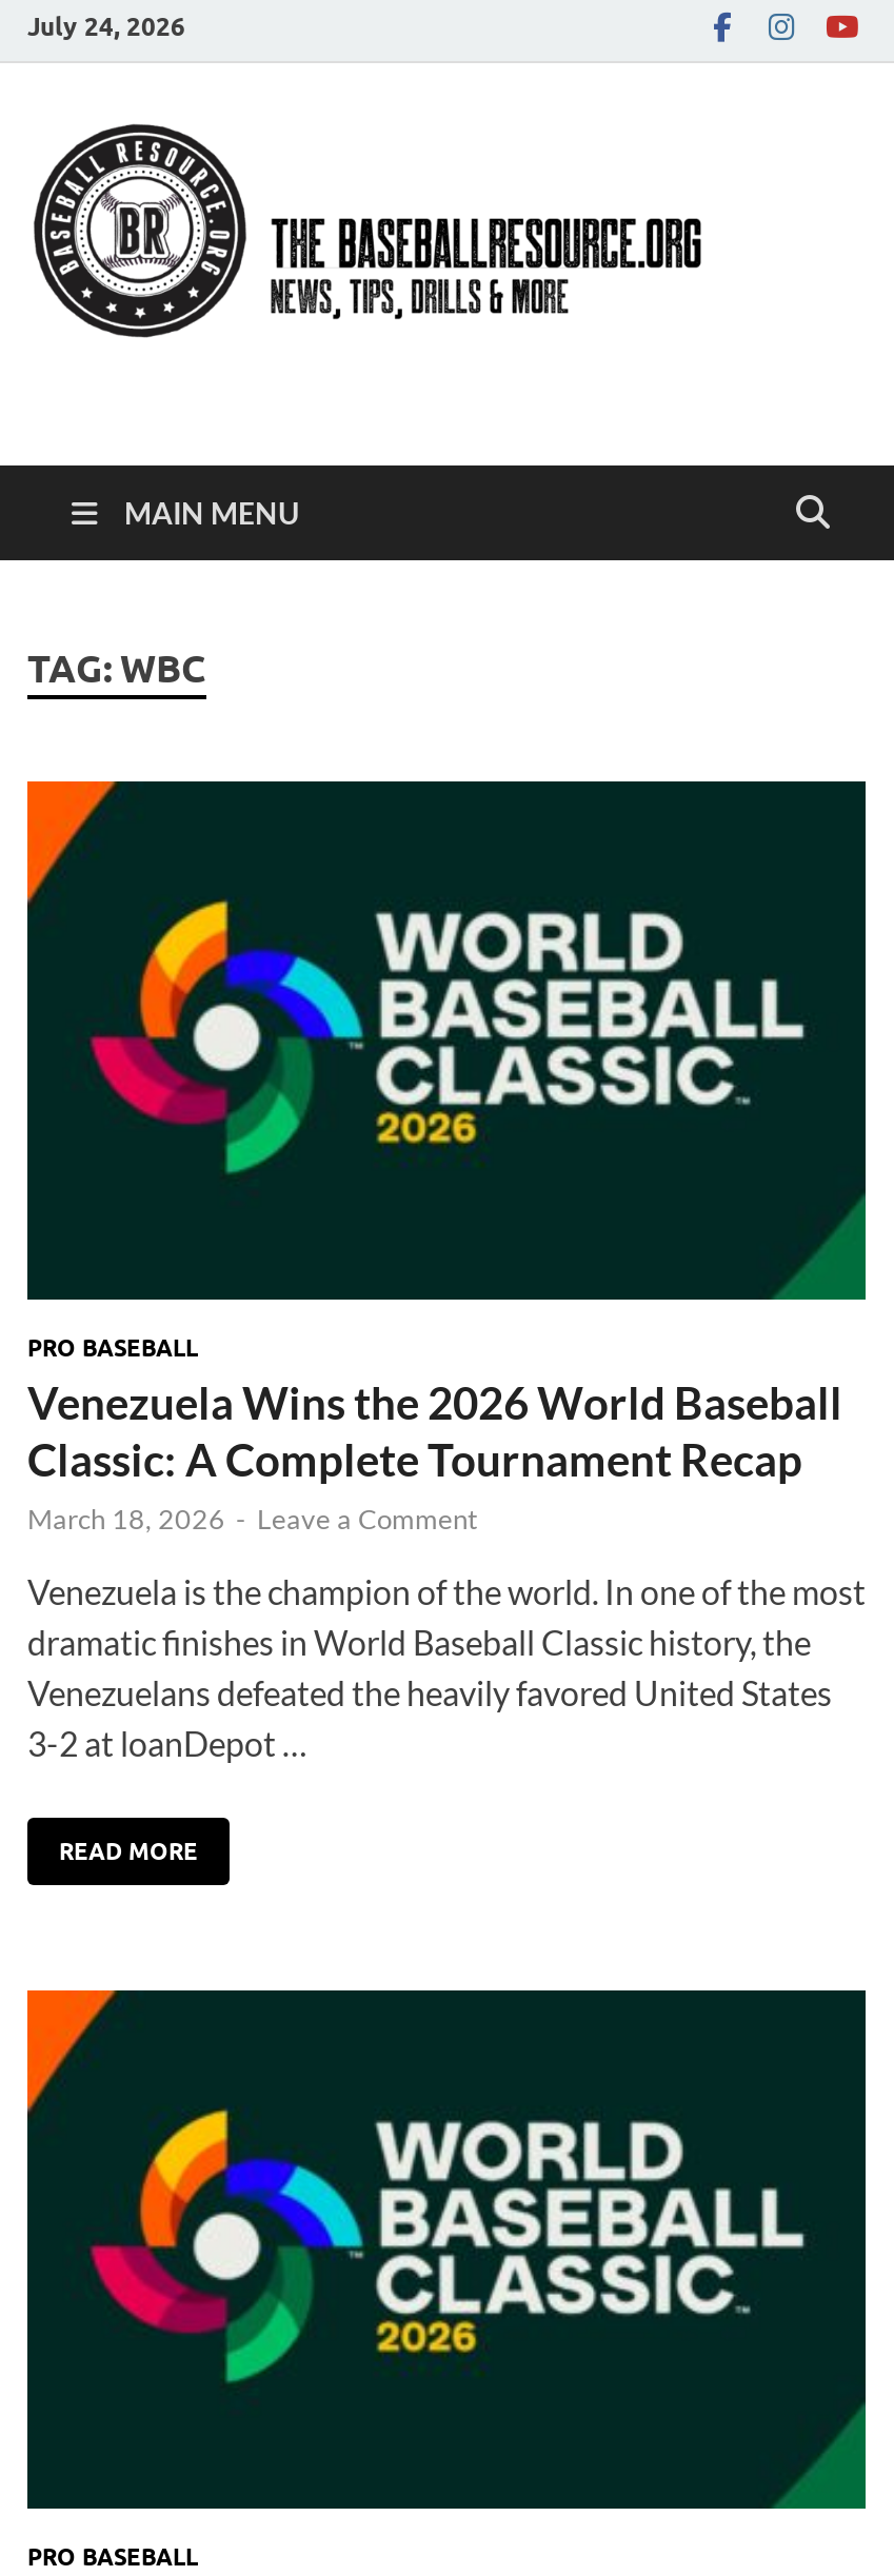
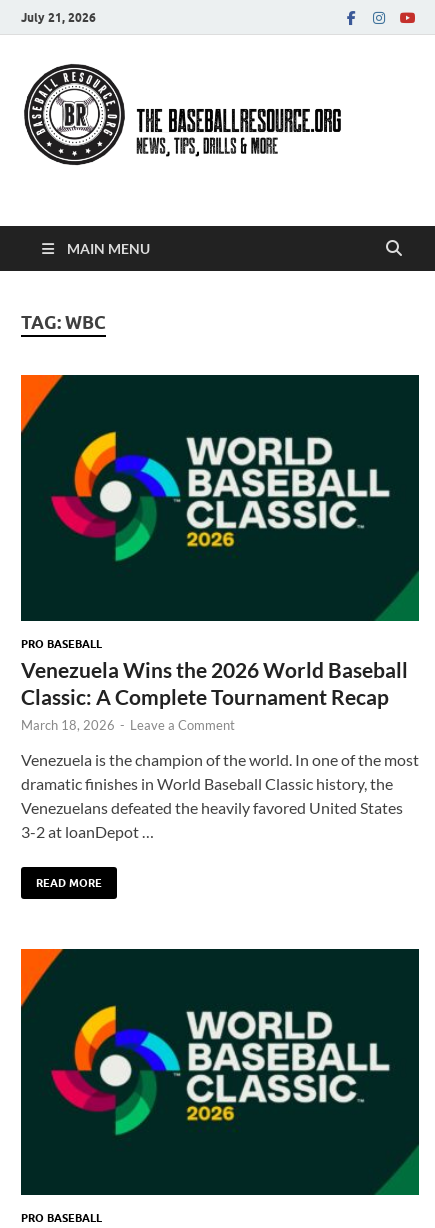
- July 24, 2026
+ July 21, 2026
